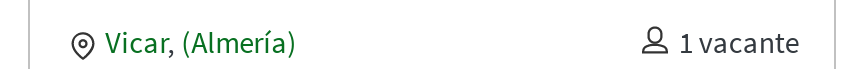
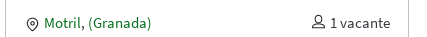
- Vicar, (Almería)
+ Motril, (Granada)
